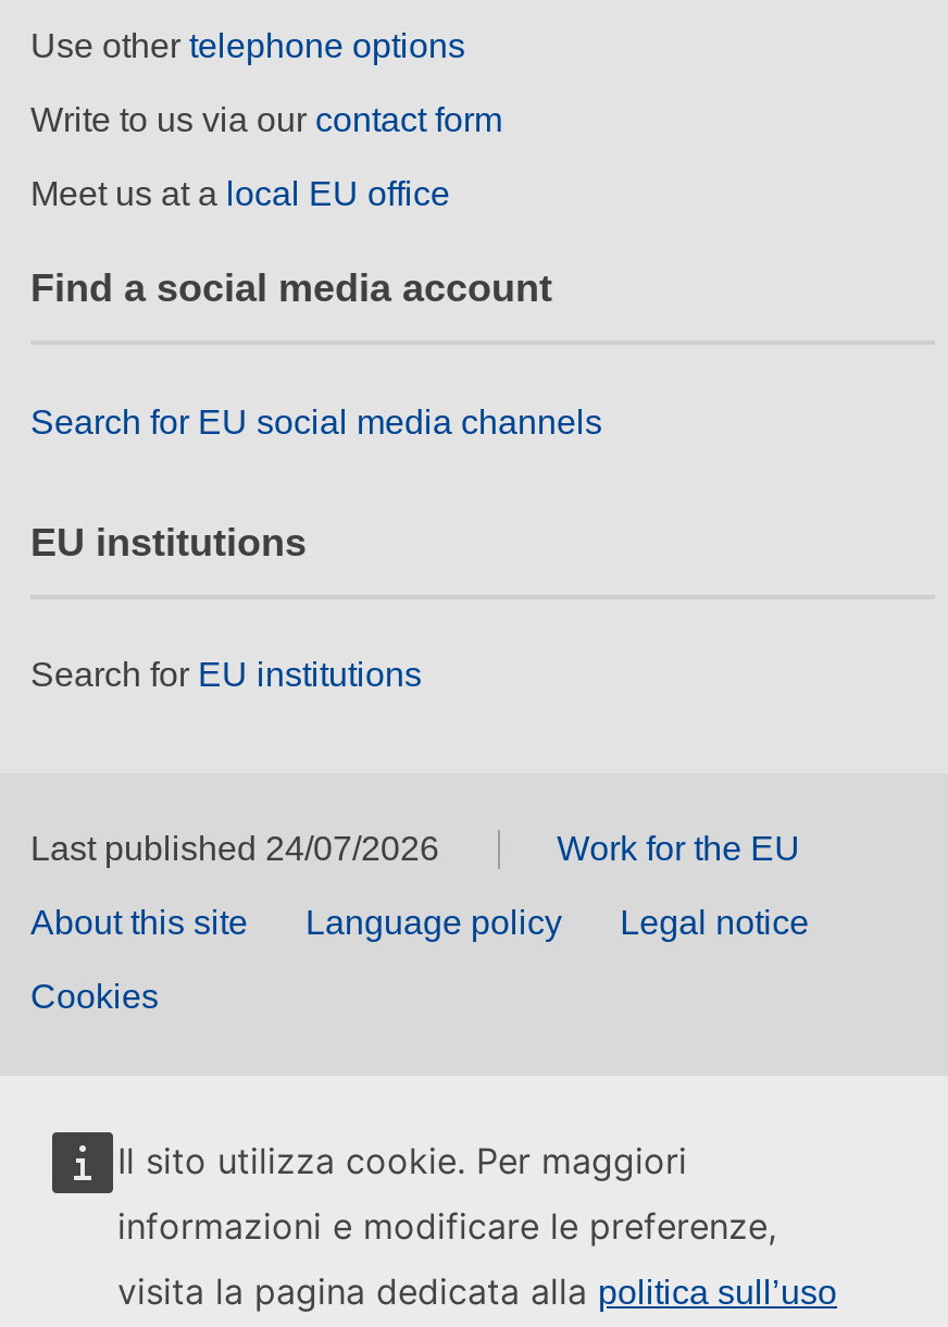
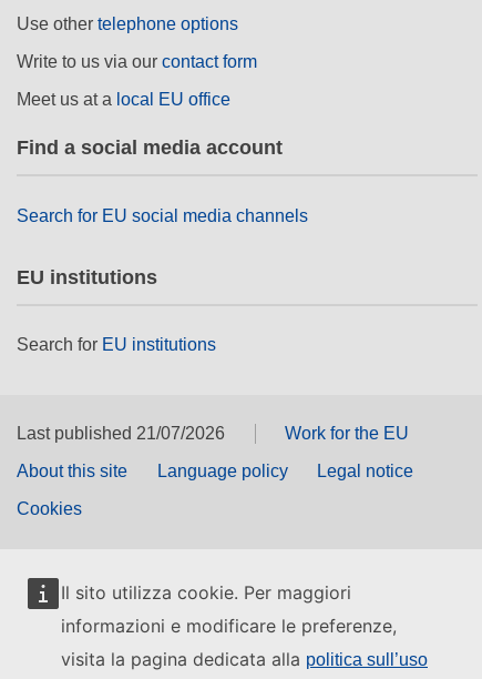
- Last published 24/07/2026
+ Last published 21/07/2026
